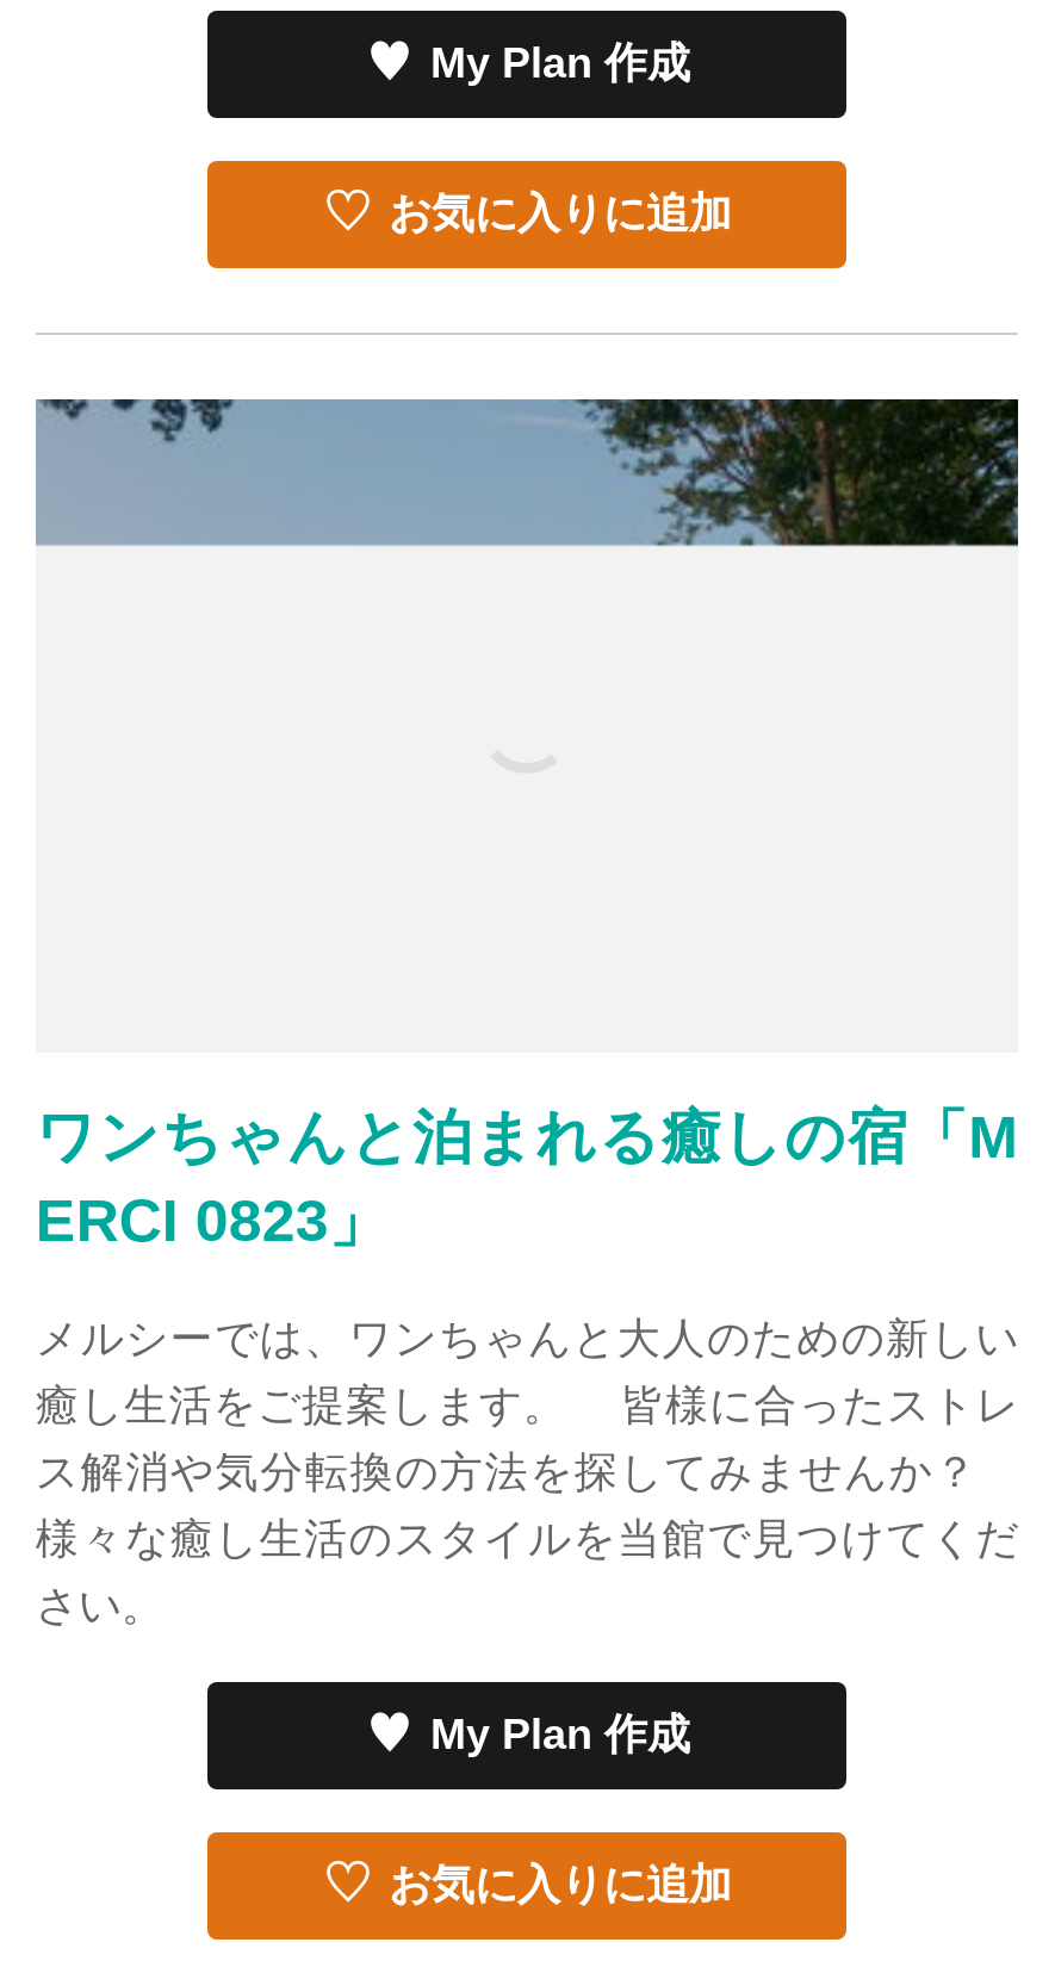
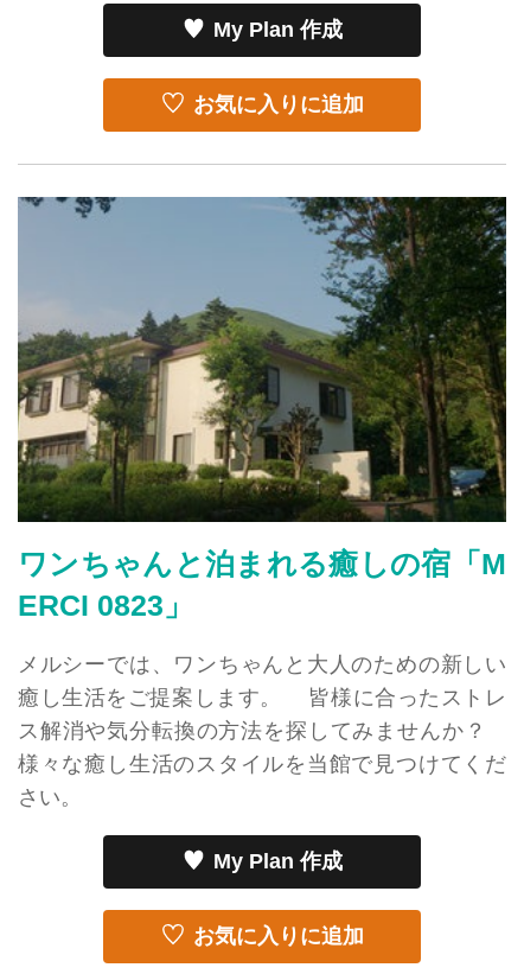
+ [image]
